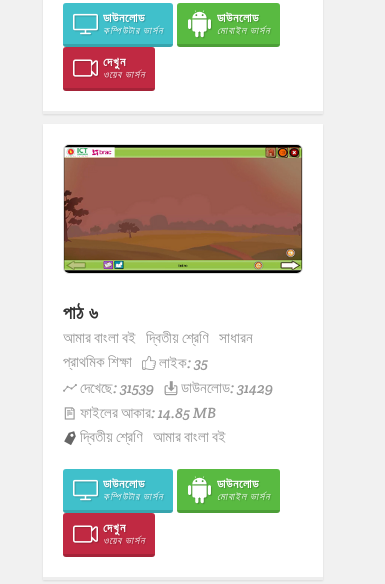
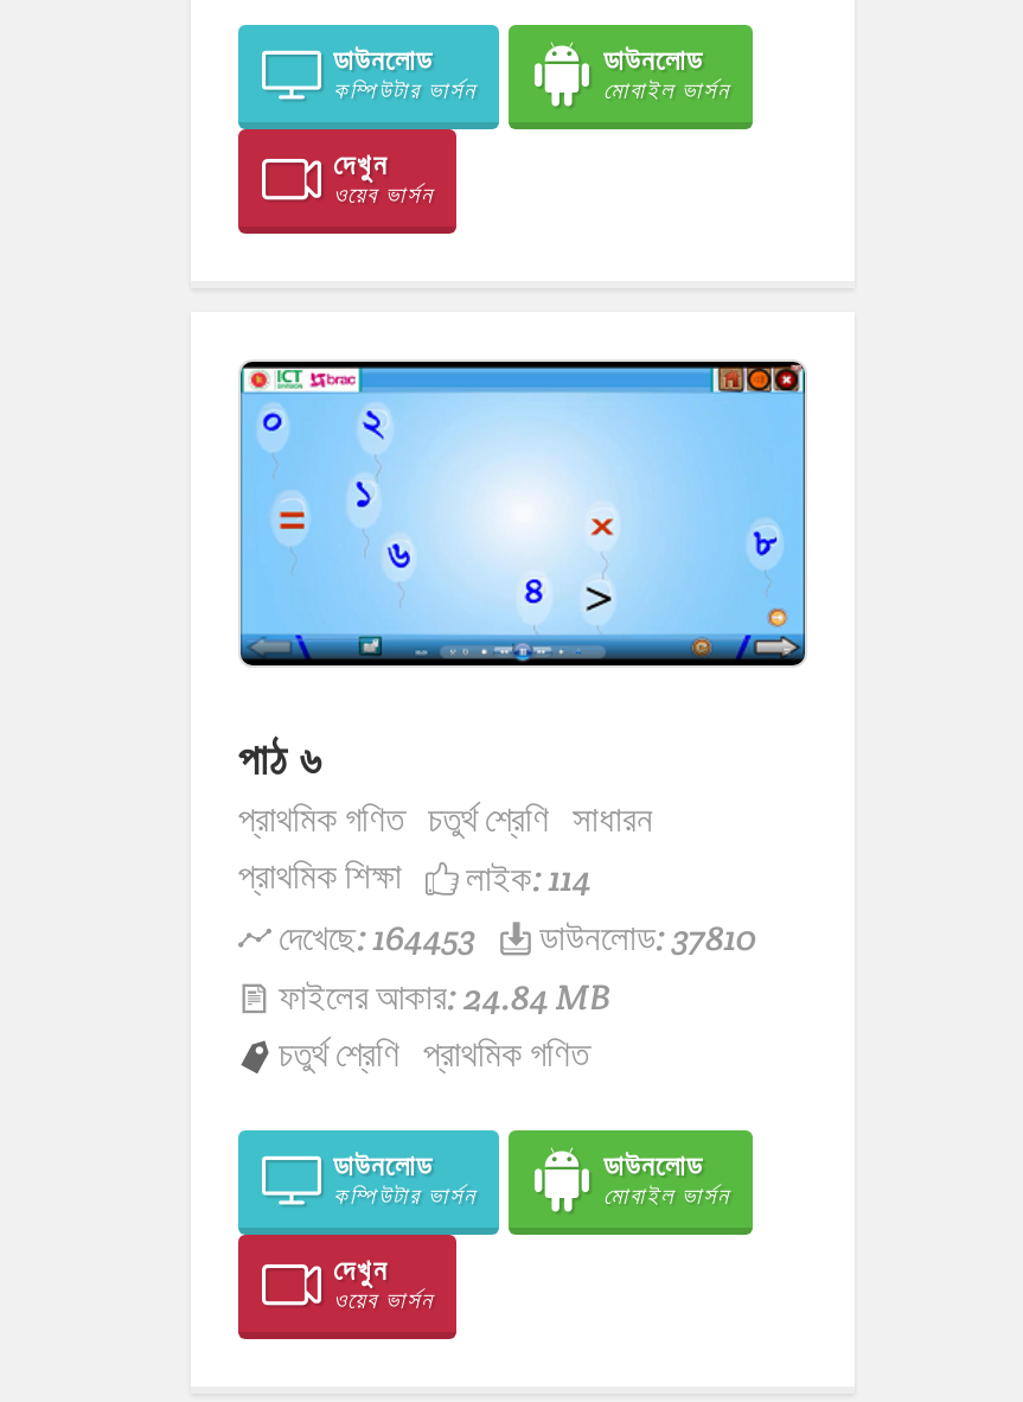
- [image]
+ [image]

- আমার বাংলা বই দ্বিতীয় শ্রেণি সাধারন
+ প্রাথমিক গণিত চতুর্থ শ্রেণি সাধারন

- লাইক:35
- দেখেছে: 31539
- ডাউনলোড: 31429
- ফাইলের আকার: 14.85 MB
- দ্বিতীয় শ্রেণি আমার বাংলা বই
+ লাইক:114
+ দেখেছে: 164453
+ ডাউনলোড: 37810
+ ফাইলের আকার: 24.84 MB
+ চতুর্থ শ্রেণি প্রাথমিক গণিত
